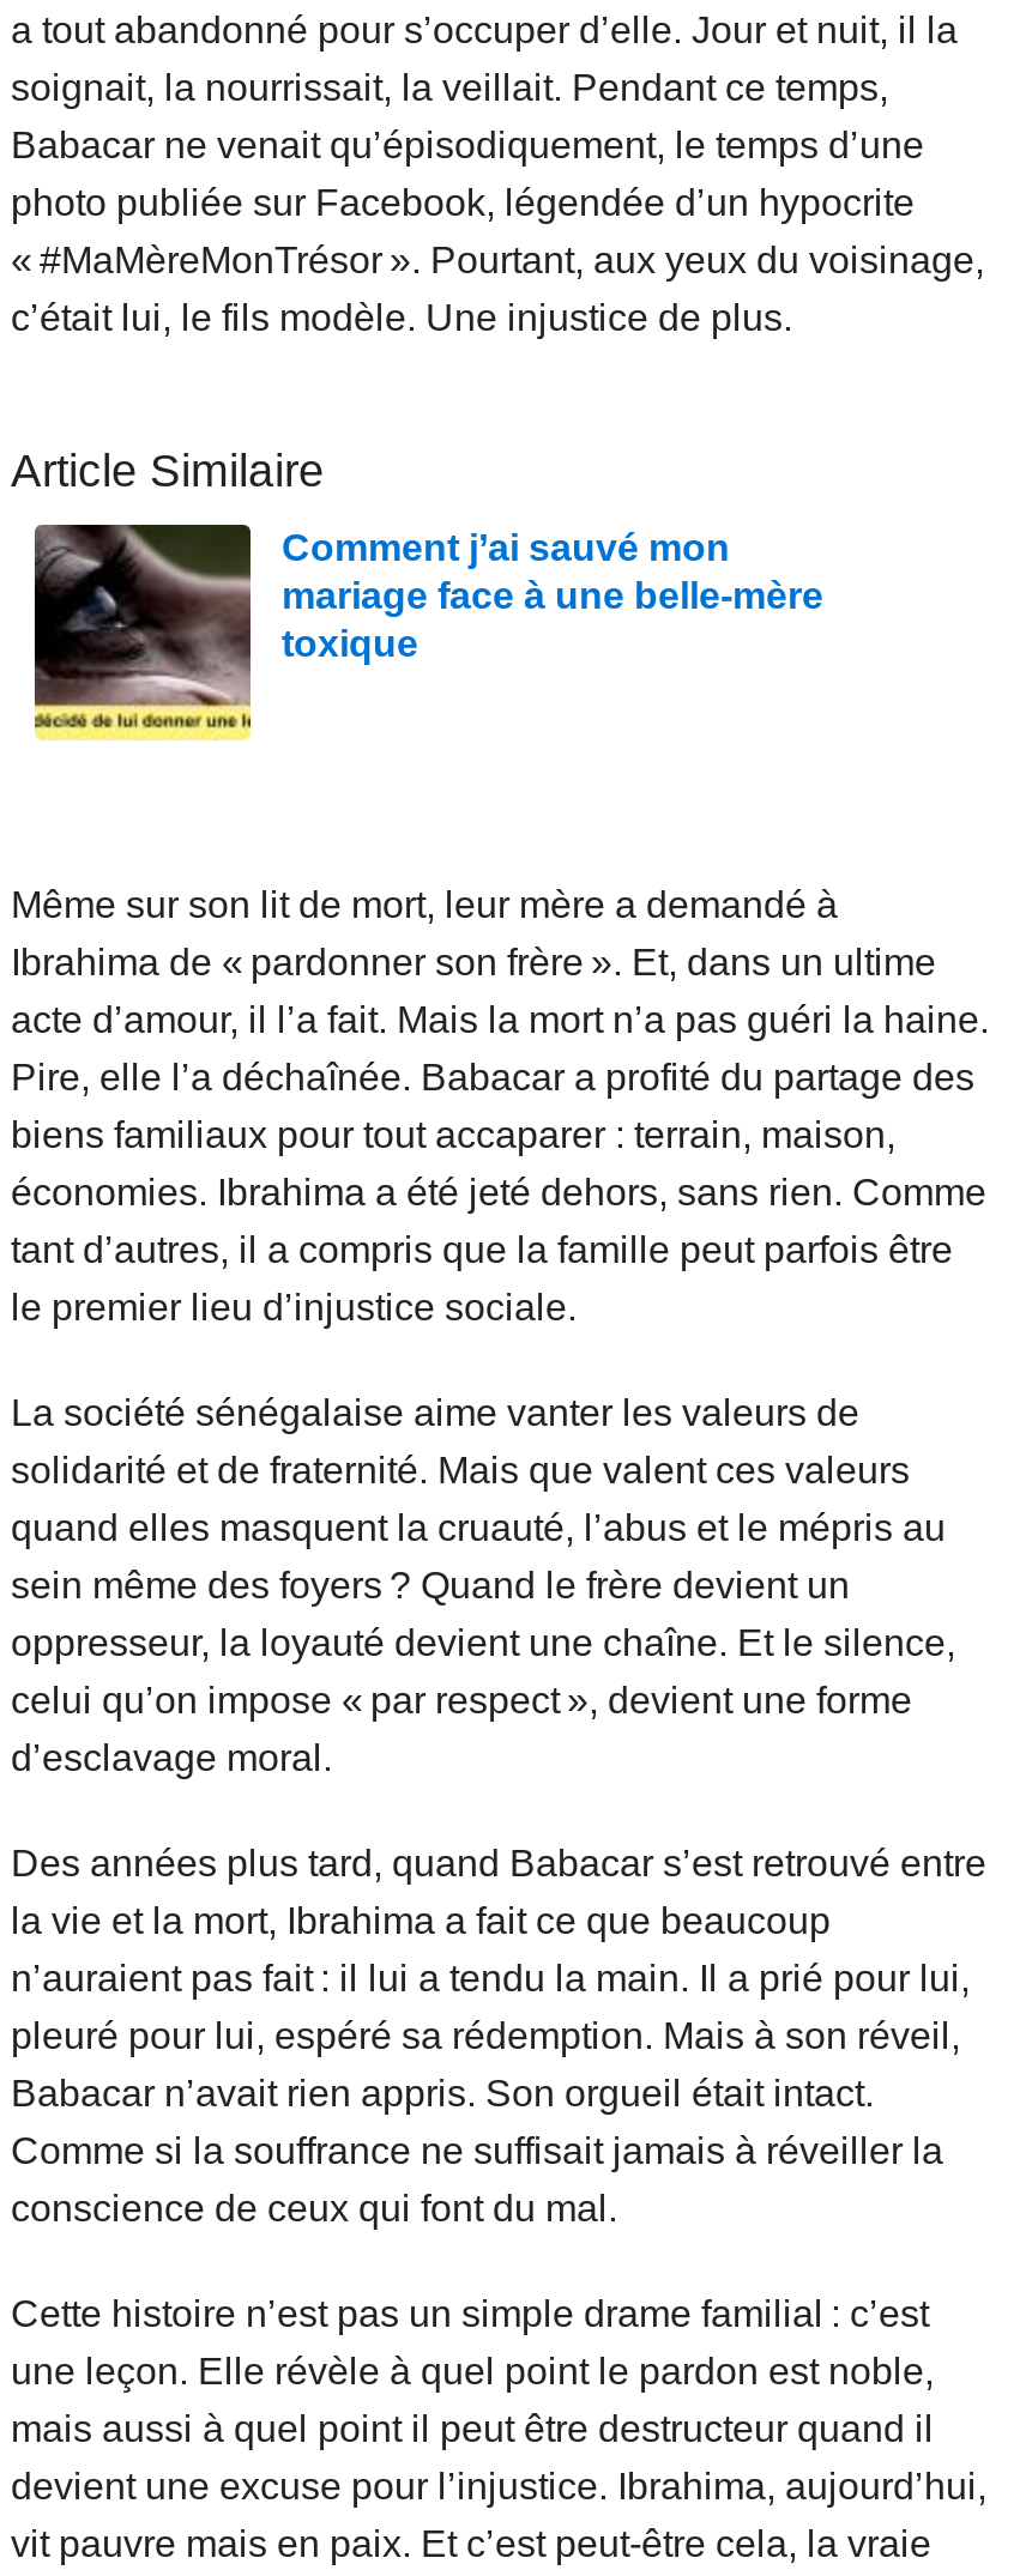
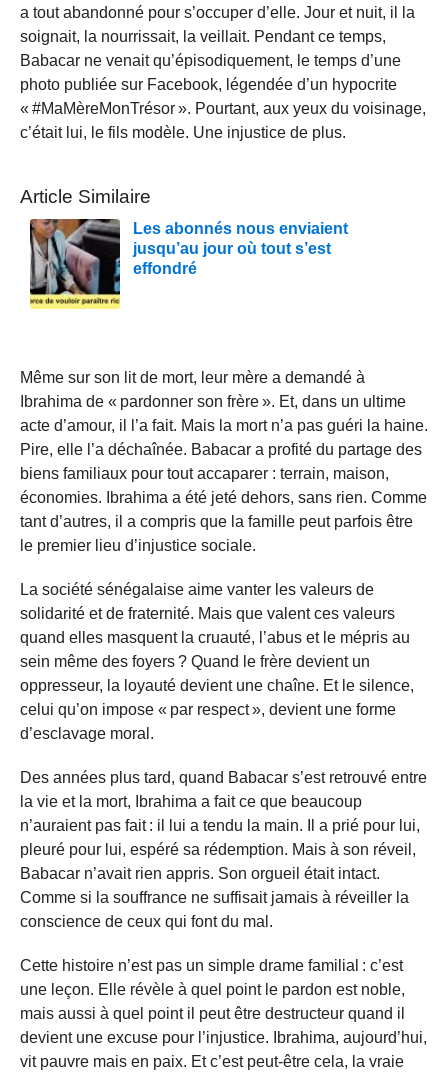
- [image]
- Comment j’ai sauvé mon
- mariage face à une belle-mère
- toxique
+ [image]
+ Les abonnés nous enviaient
+ jusqu’au jour où tout s’est
+ effondré
